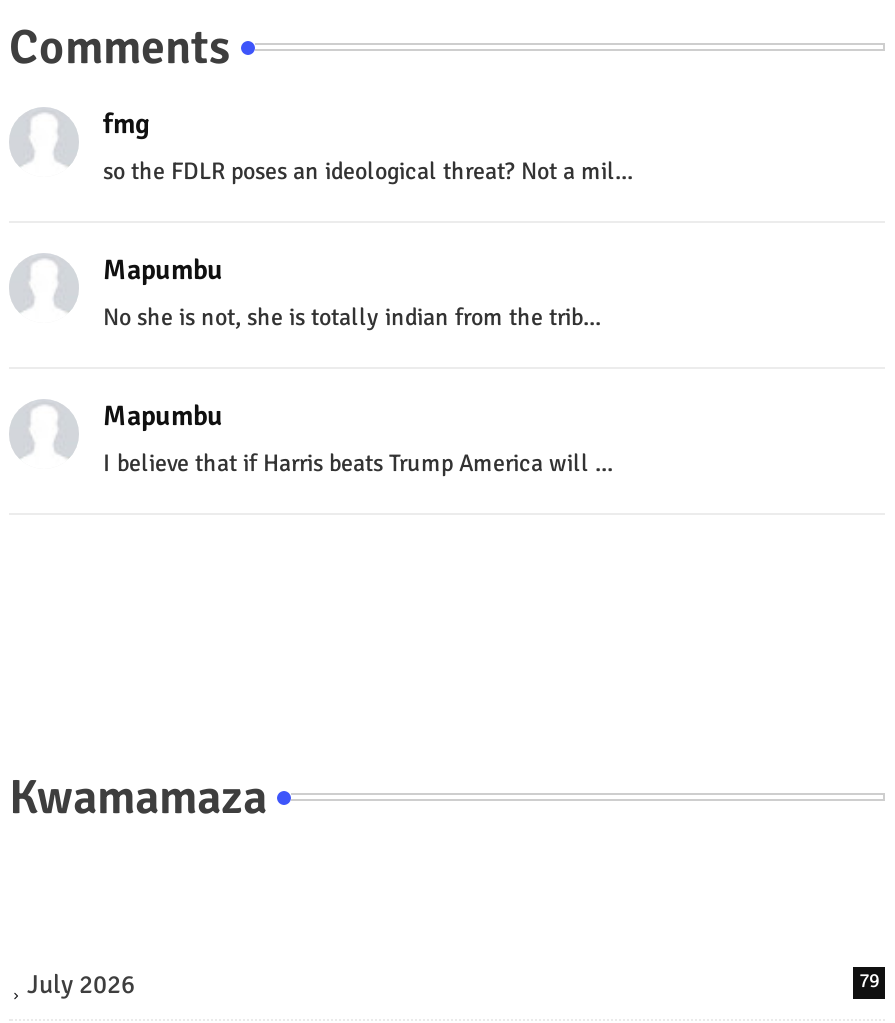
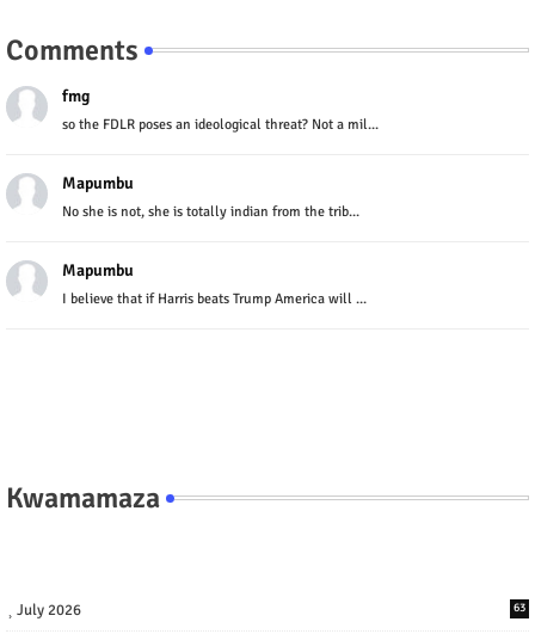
- 79
+ 63
